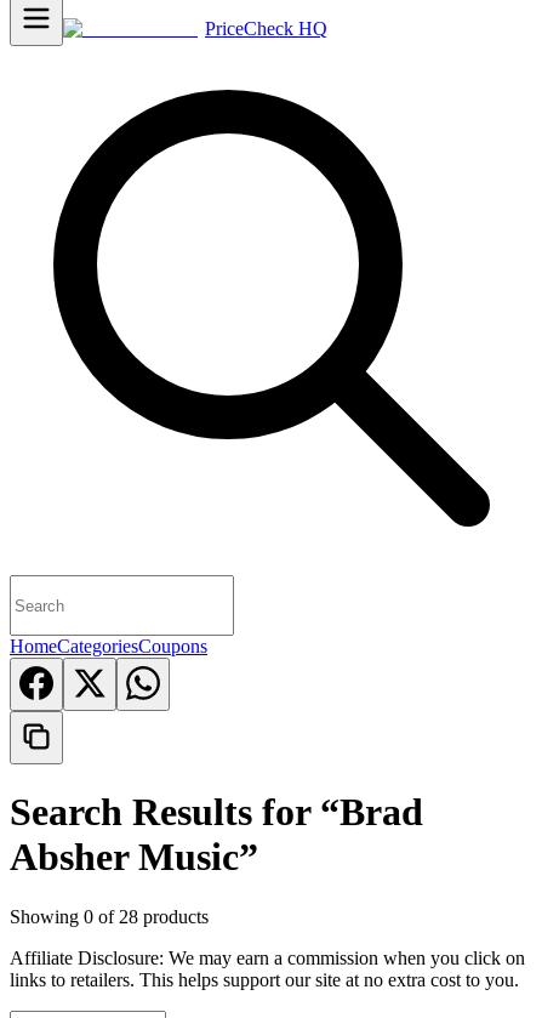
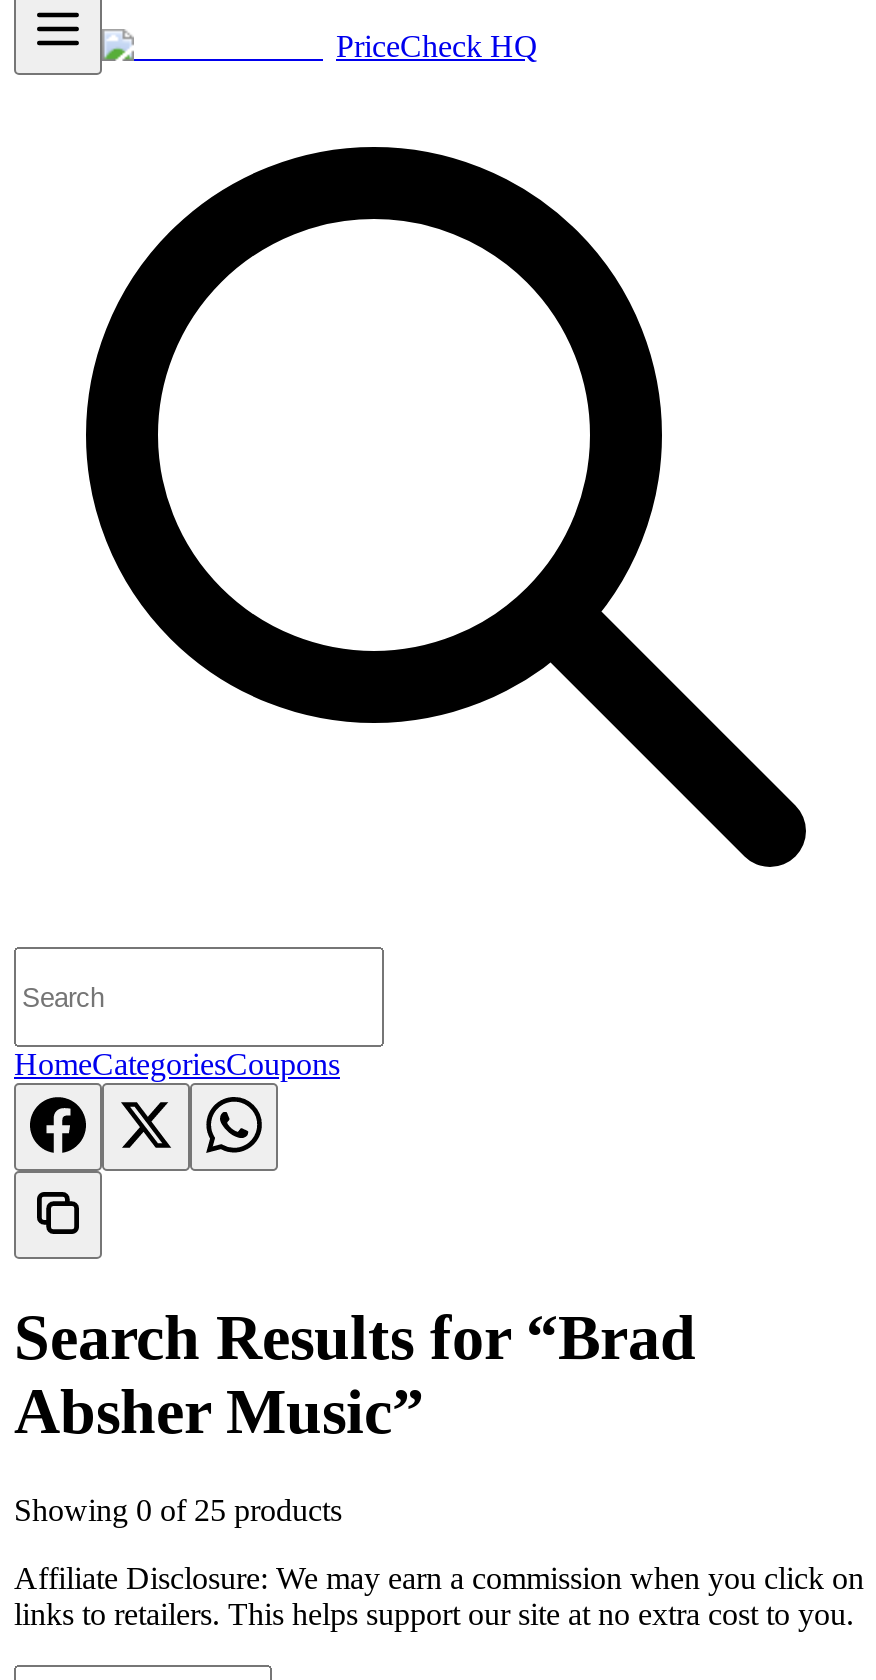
- Showing 0 of 28 products
+ Showing 0 of 25 products
